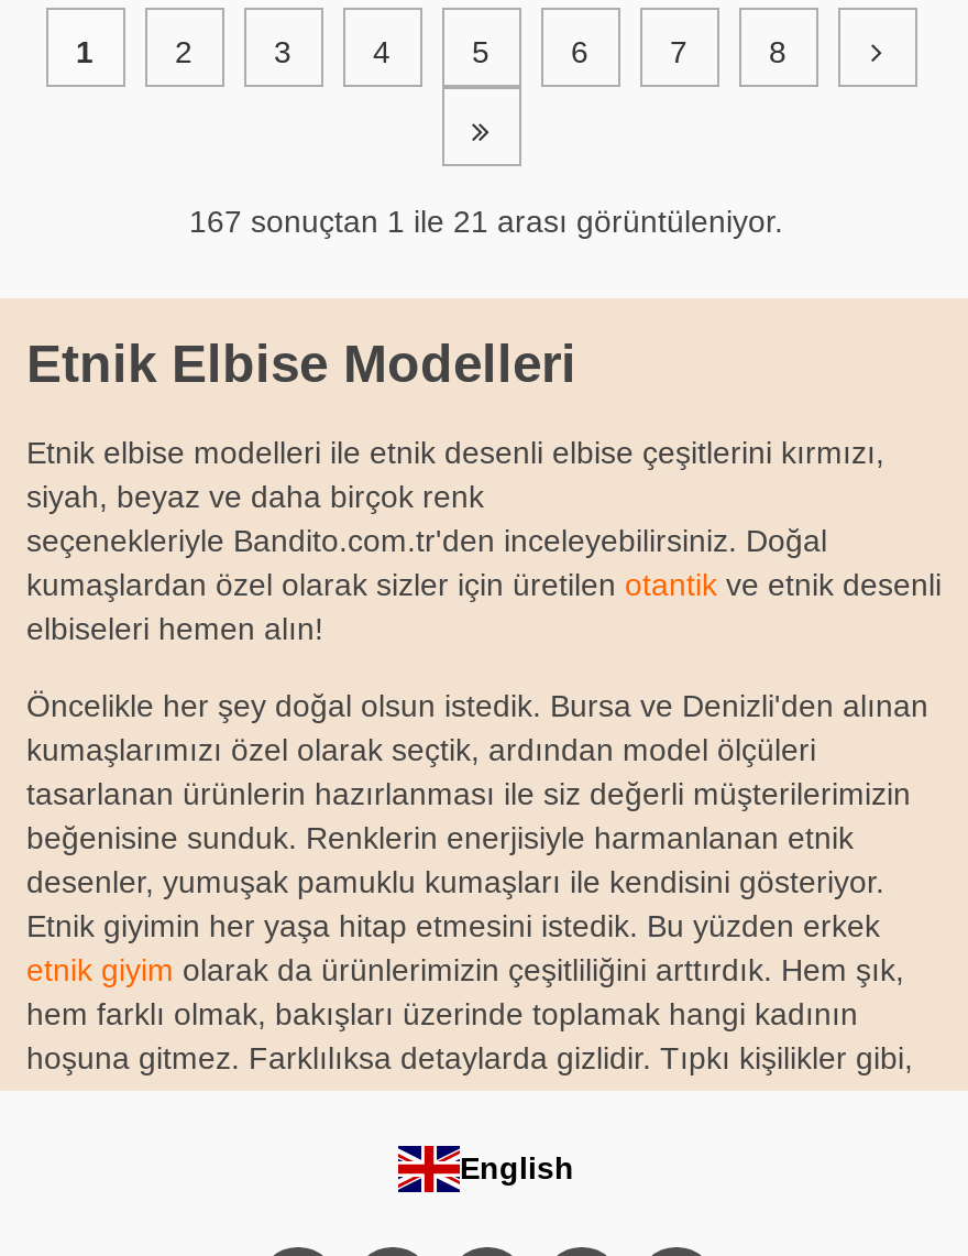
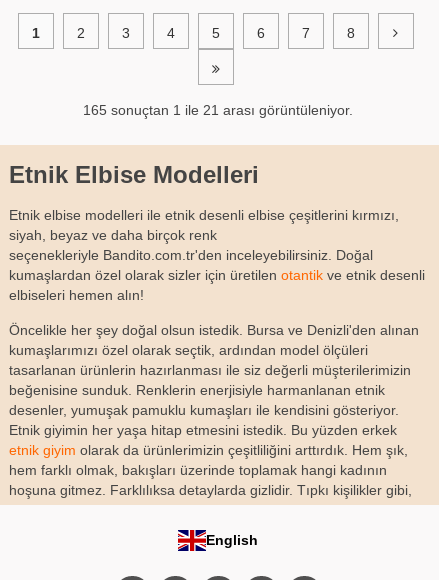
- 167 sonuçtan 1 ile 21 arası görüntüleniyor.
+ 165 sonuçtan 1 ile 21 arası görüntüleniyor.
